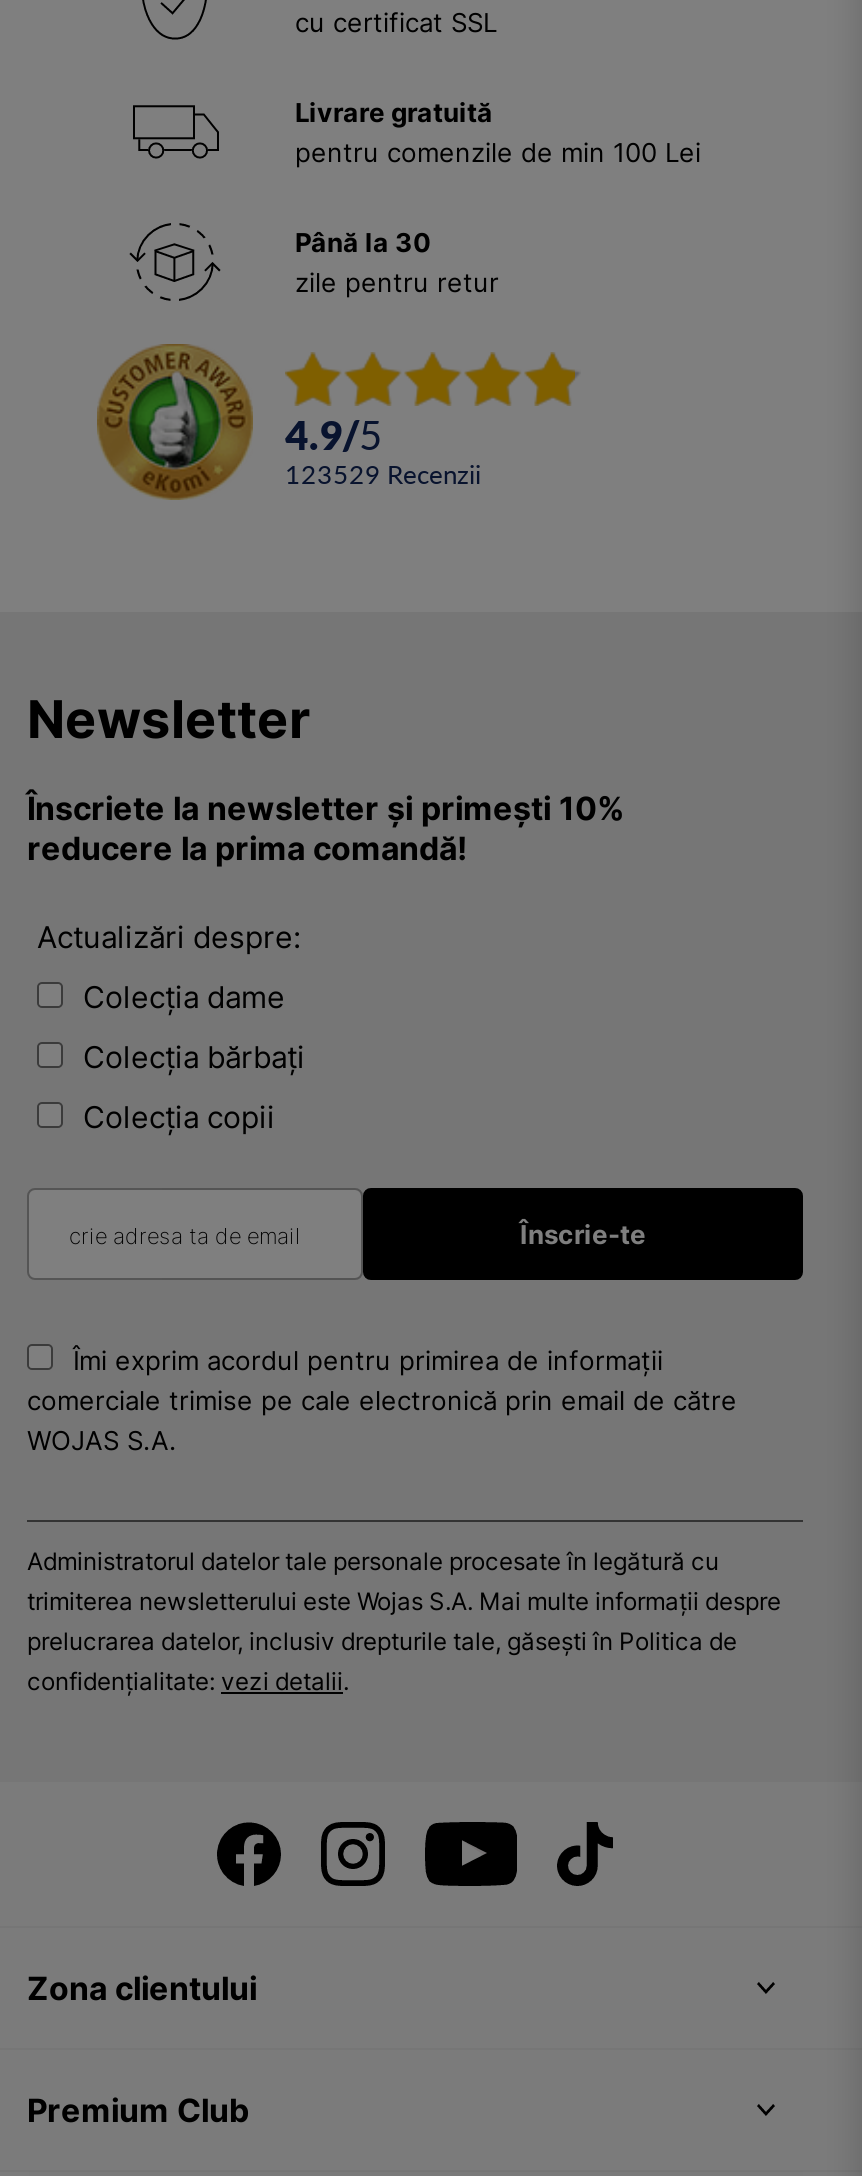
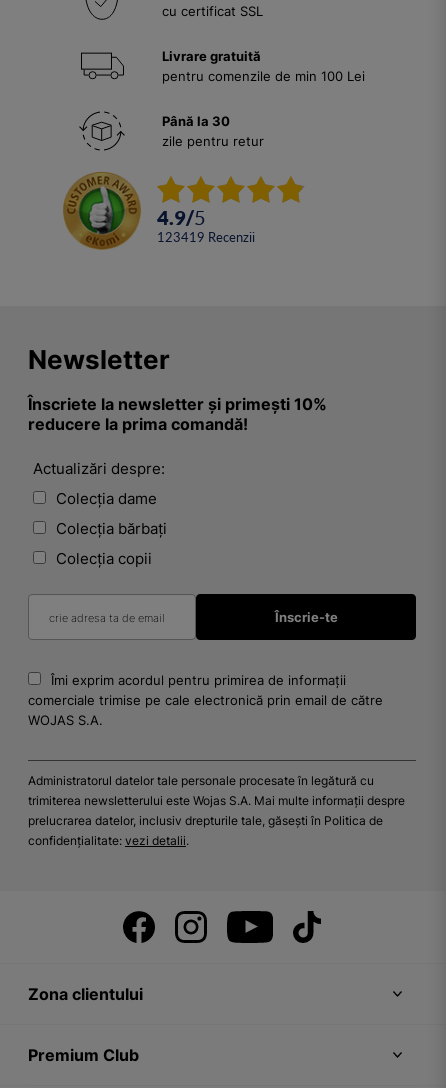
- 123529 Recenzii
+ 123419 Recenzii
